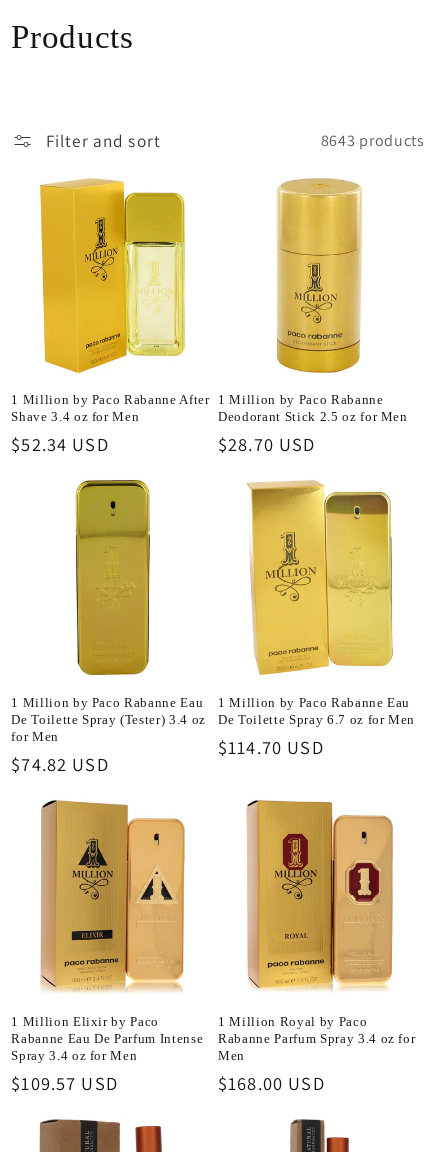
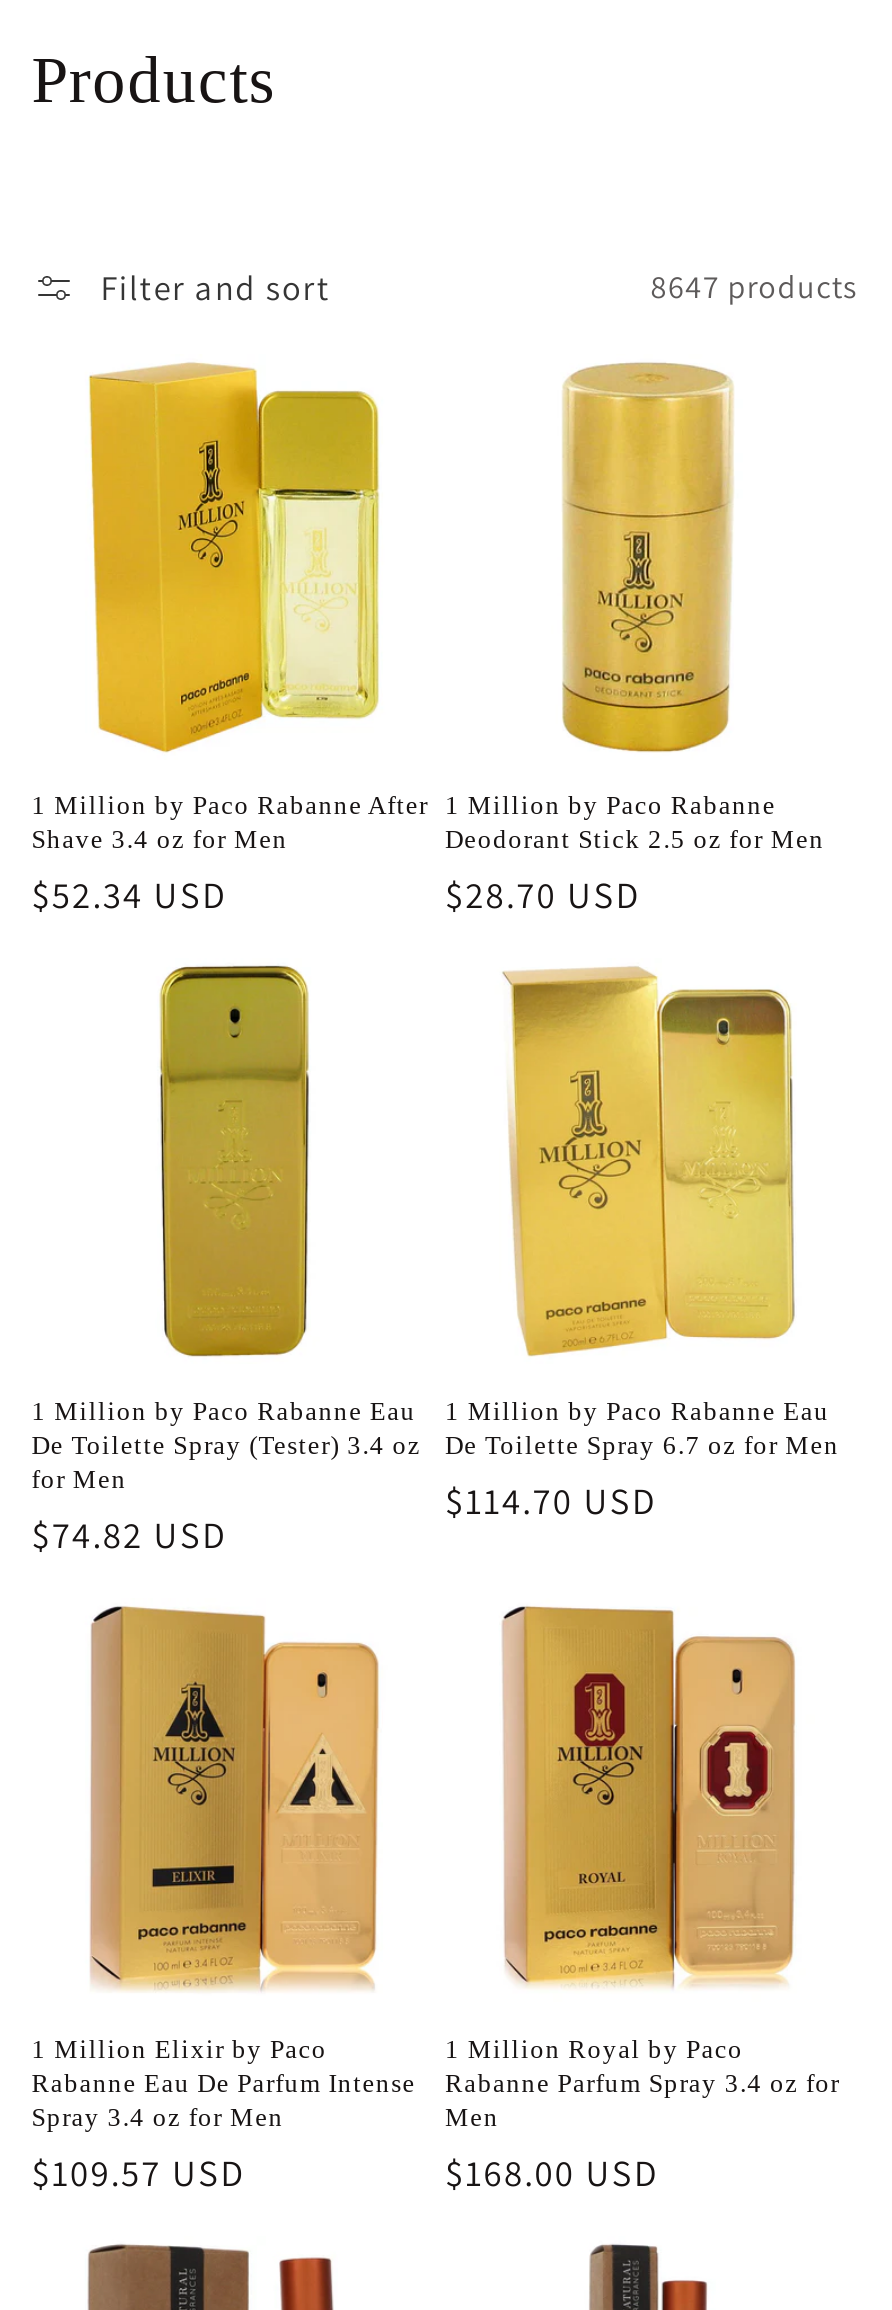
- 8643 products
+ 8647 products
